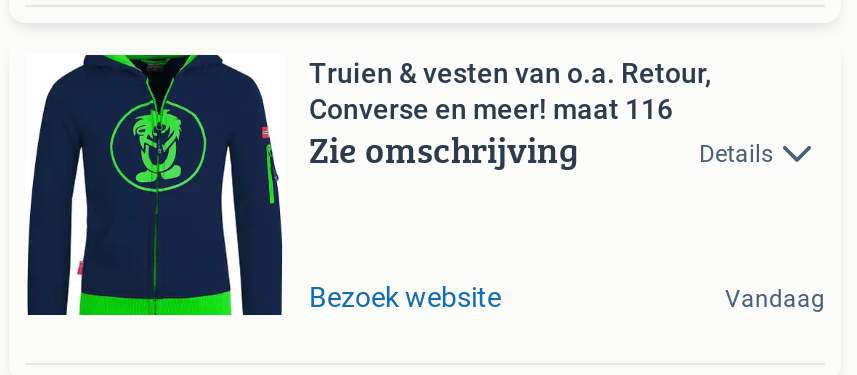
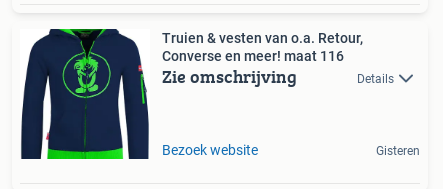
- Vandaag
+ Gisteren
